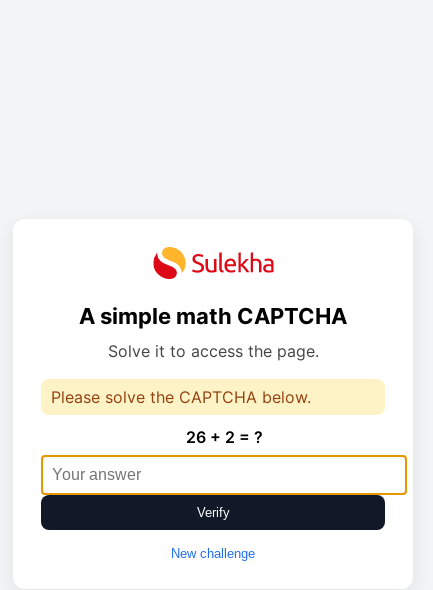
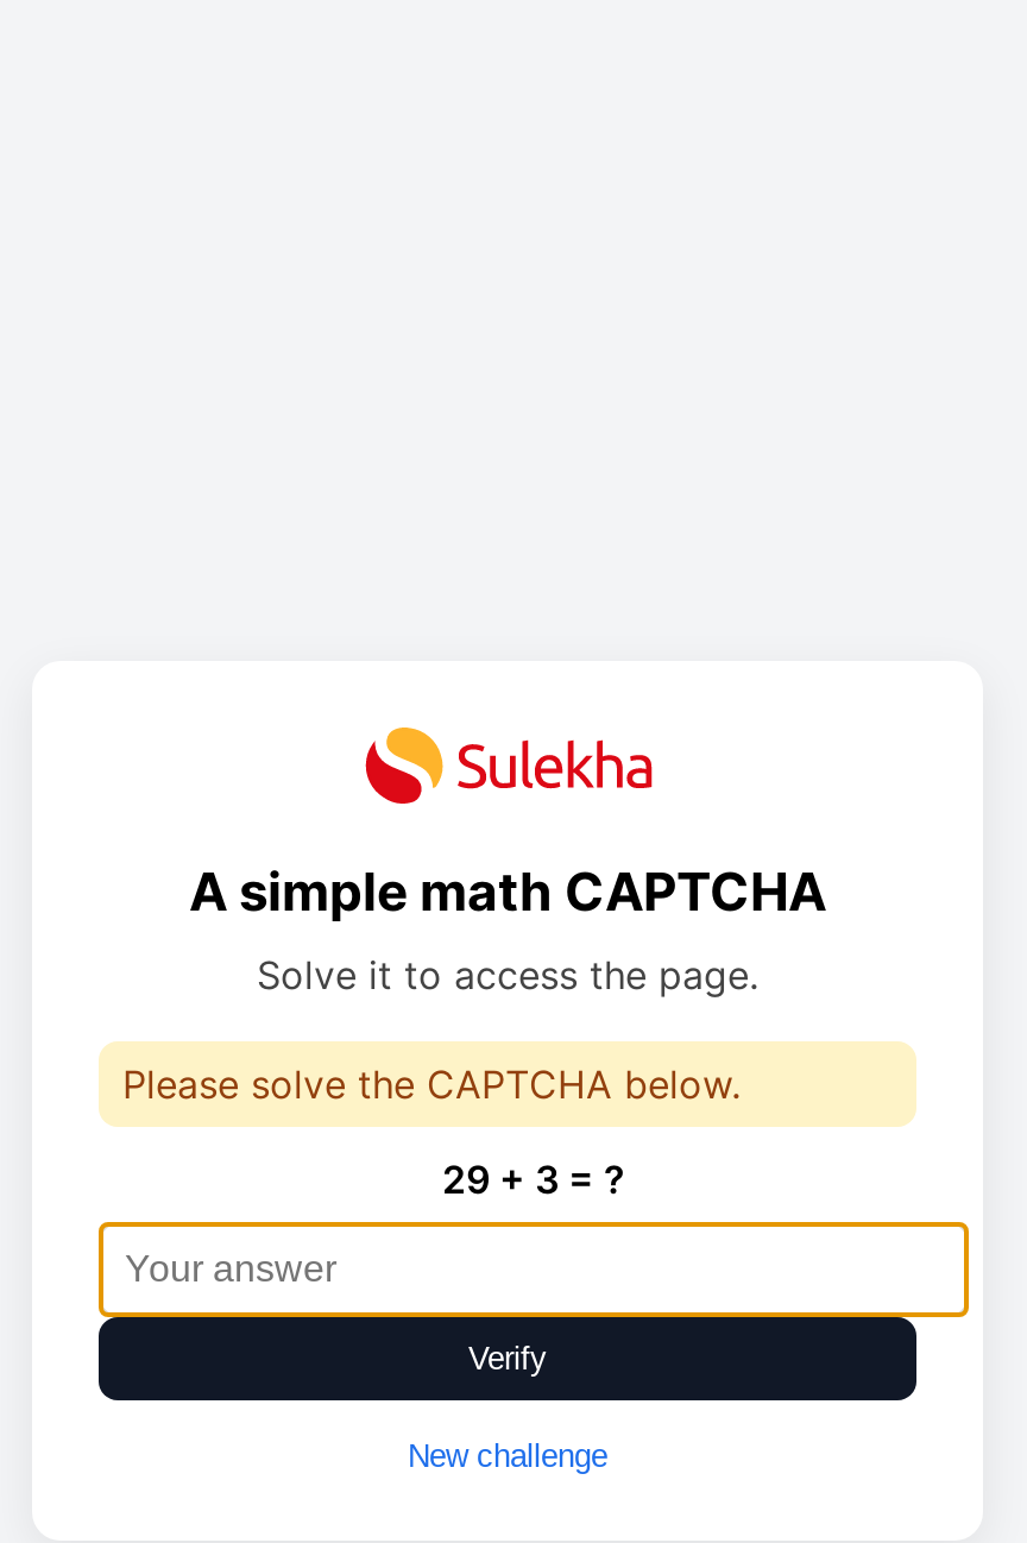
- 26 + 2 = ?
+ 29 + 3 = ?
